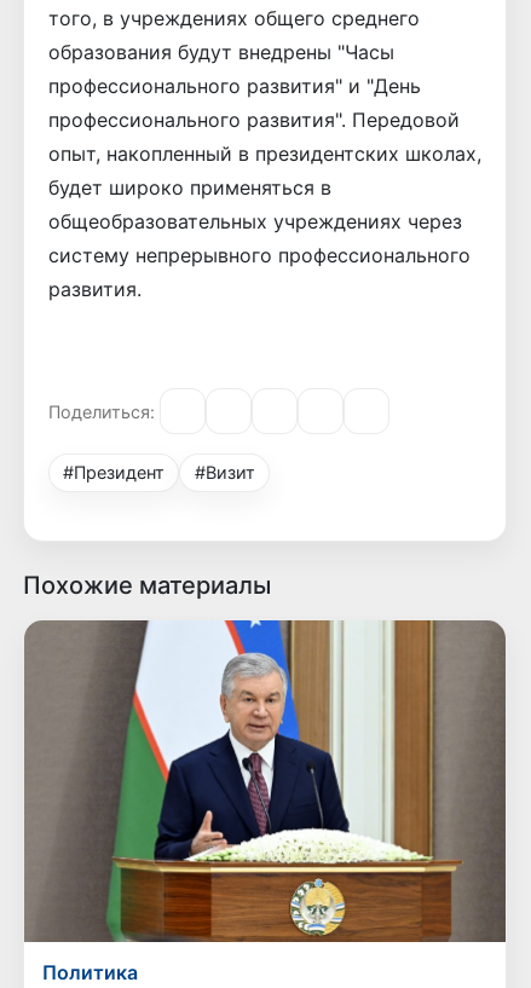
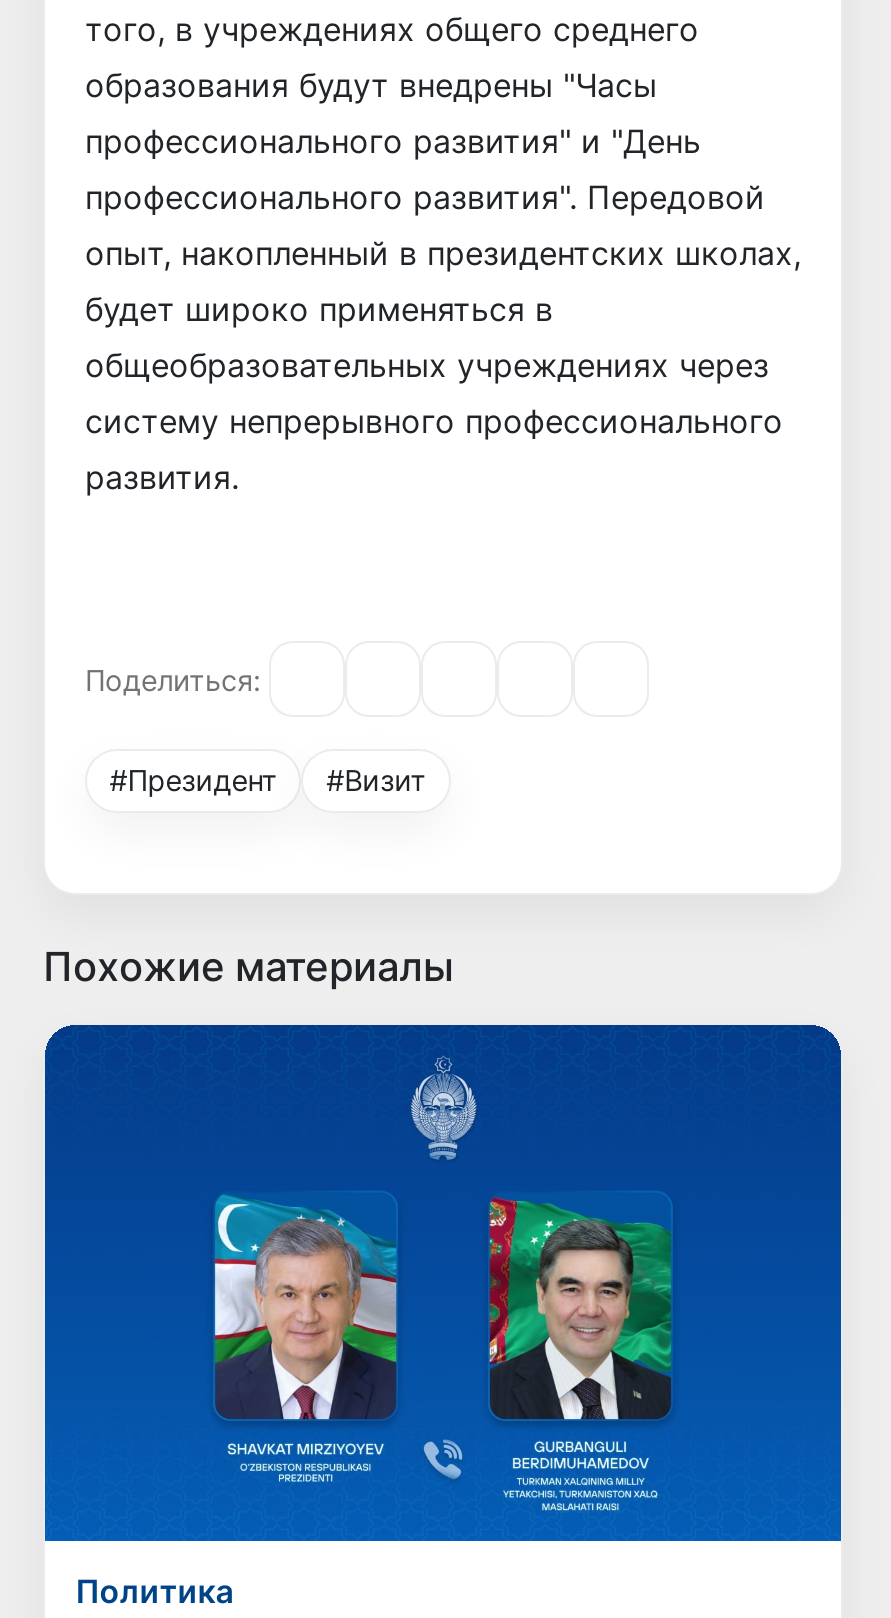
- [image]
+ [image]
